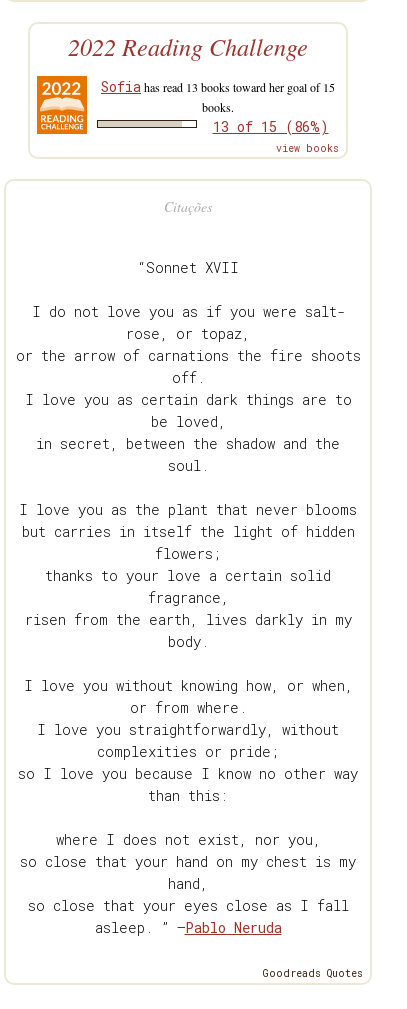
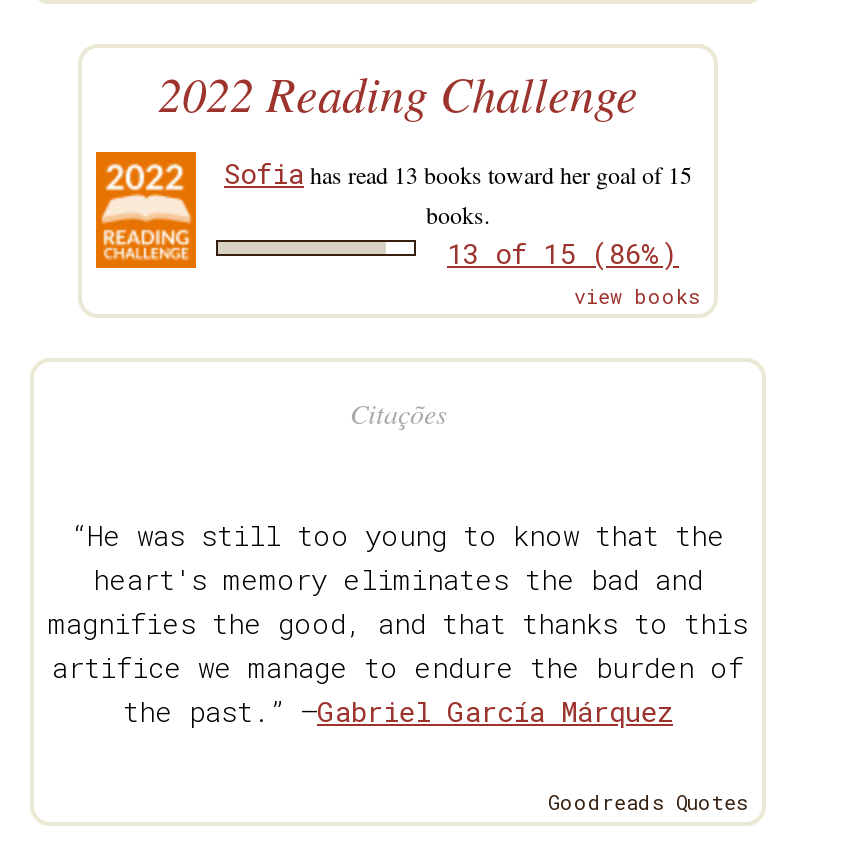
- “Sonnet XVII
- I do not love you as if you were salt-
- rose, or topaz,
- or the arrow of carnations the fire shoots
- off.
- I love you as certain dark things are to
- be loved,
- in secret, between the shadow and the
- soul.
- I love you as the plant that never blooms
- but carries in itself the light of hidden
- flowers;
- thanks to your love a certain solid
- fragrance,
- risen from the earth, lives darkly in my
- body.
- I love you without knowing how, or when,
- or from where.
- I love you straightforwardly, without
- complexities or pride;
- so I love you because I know no other way
- than this:
- where I does not exist, nor you,
- so close that your hand on my chest is my
- hand,
- so close that your eyes close as I fall
- asleep. ” —Pablo Neruda
+ “He was still too young to know that the
+ heart's memory eliminates the bad and
+ magnifies the good, and that thanks to this
+ artifice we manage to endure the burden of
+ the past.” —Gabriel García Márquez
